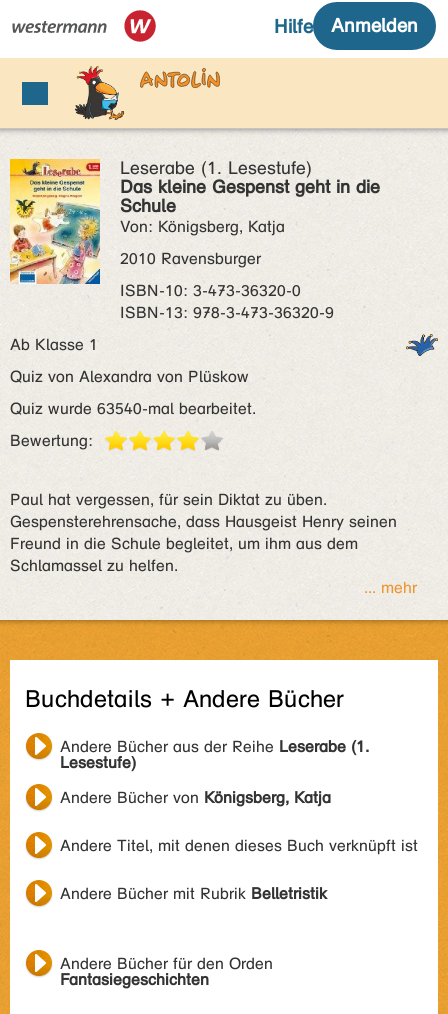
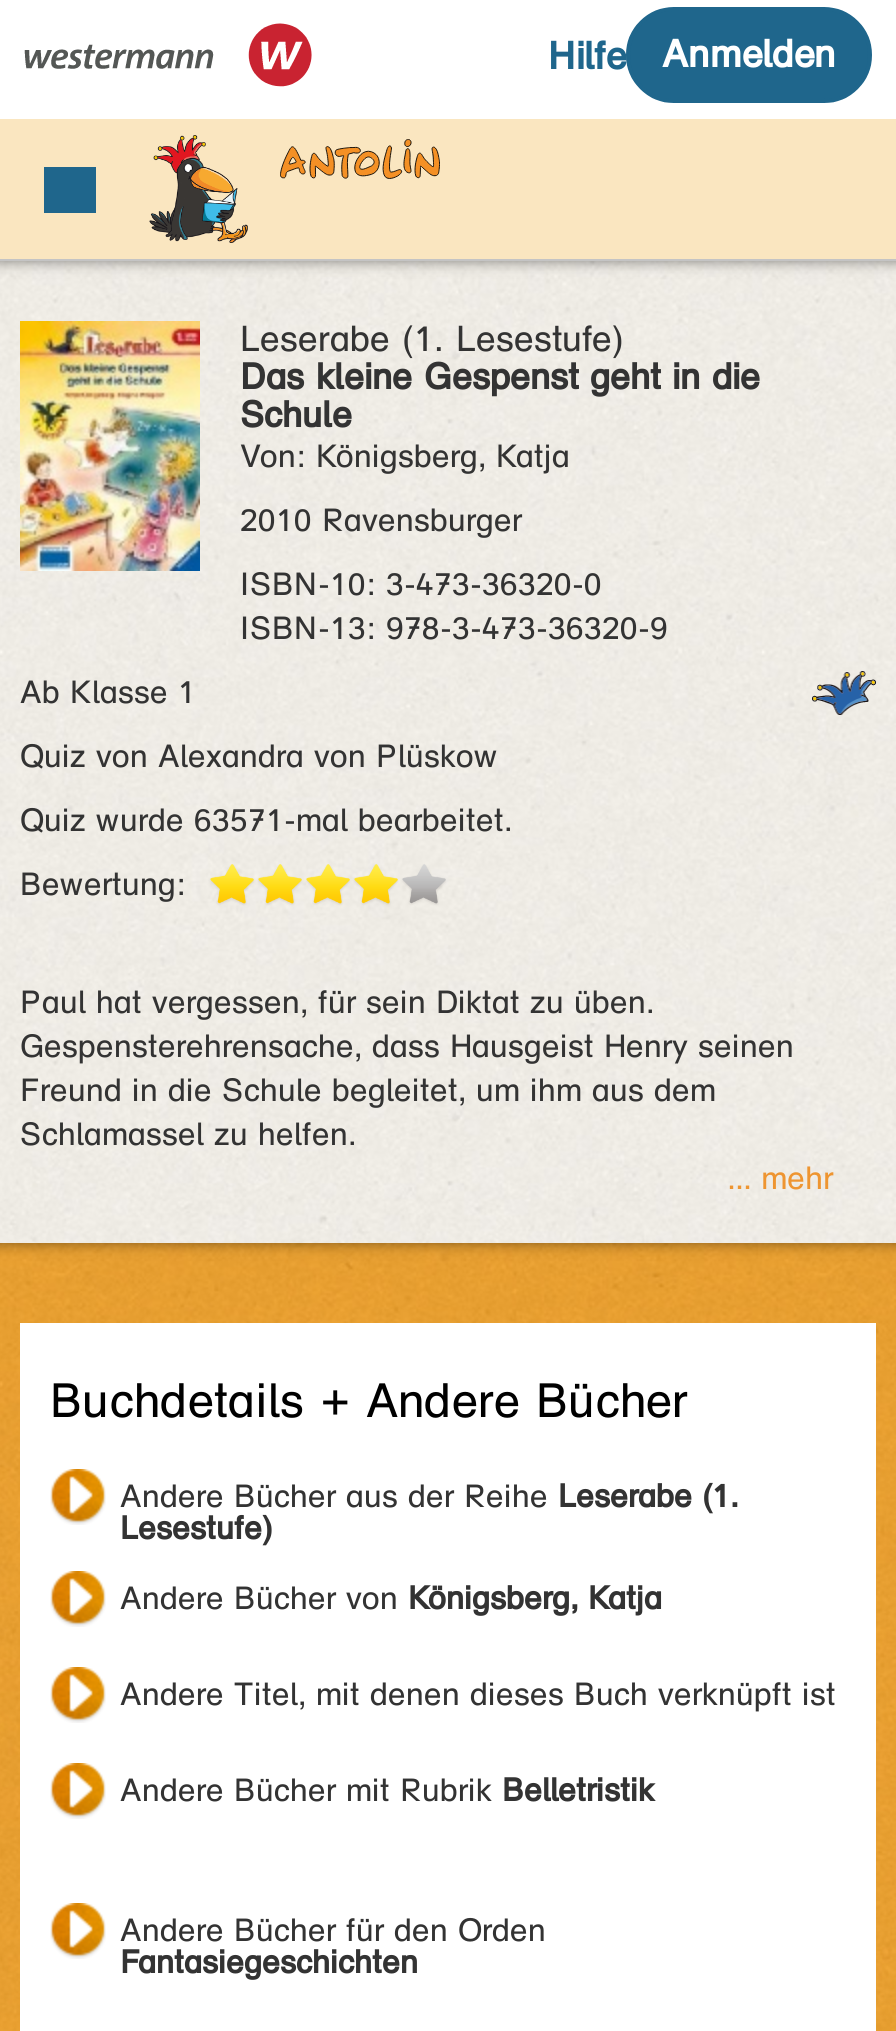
- Quiz wurde 63540-mal bearbeitet.
+ Quiz wurde 63571-mal bearbeitet.
